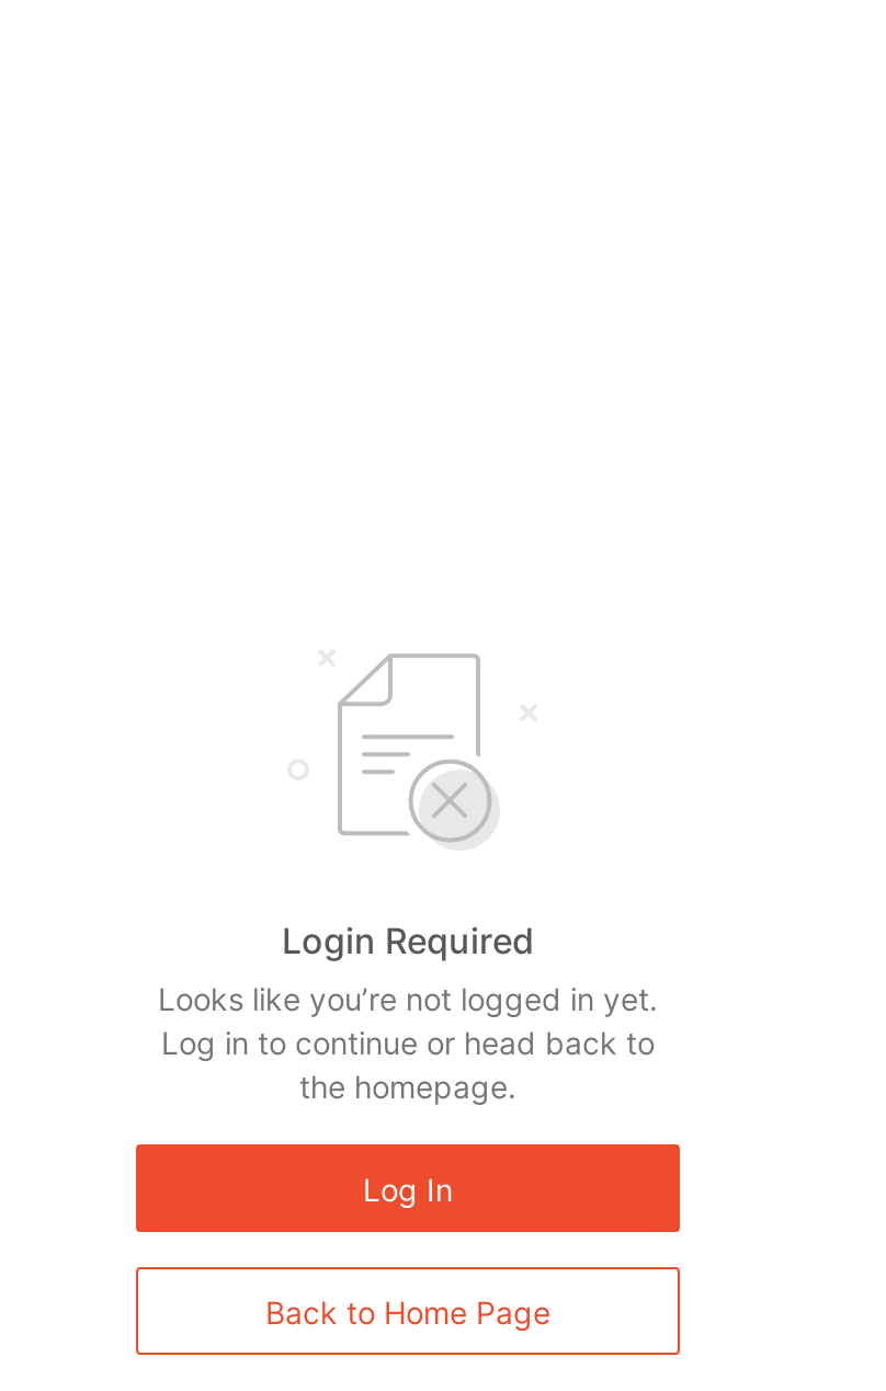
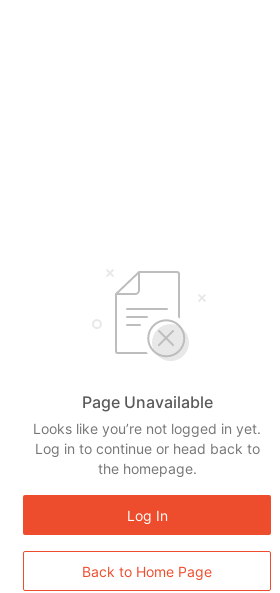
- Login Required
+ Page Unavailable
